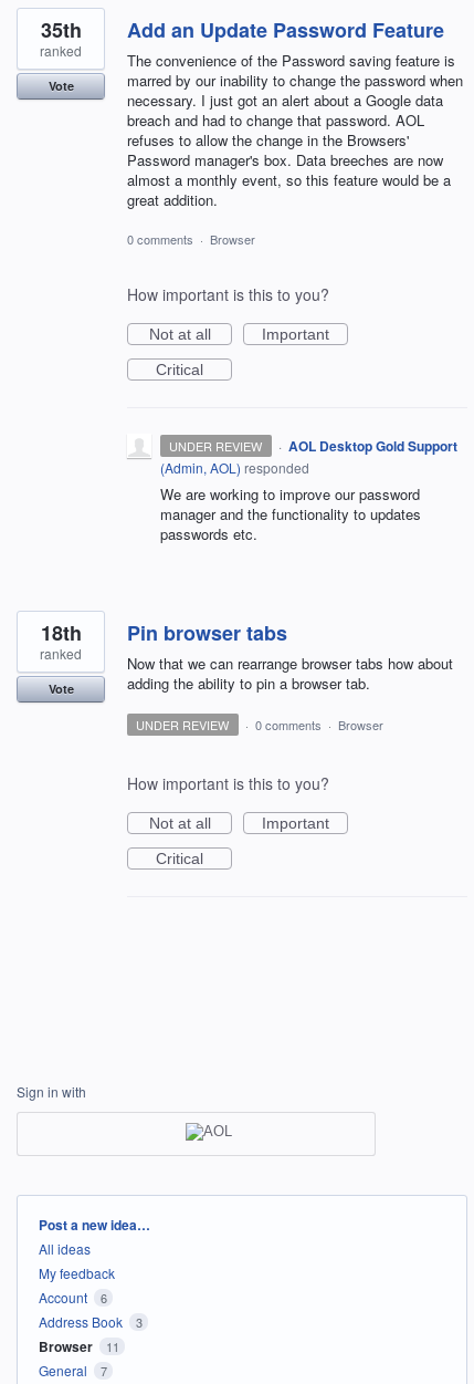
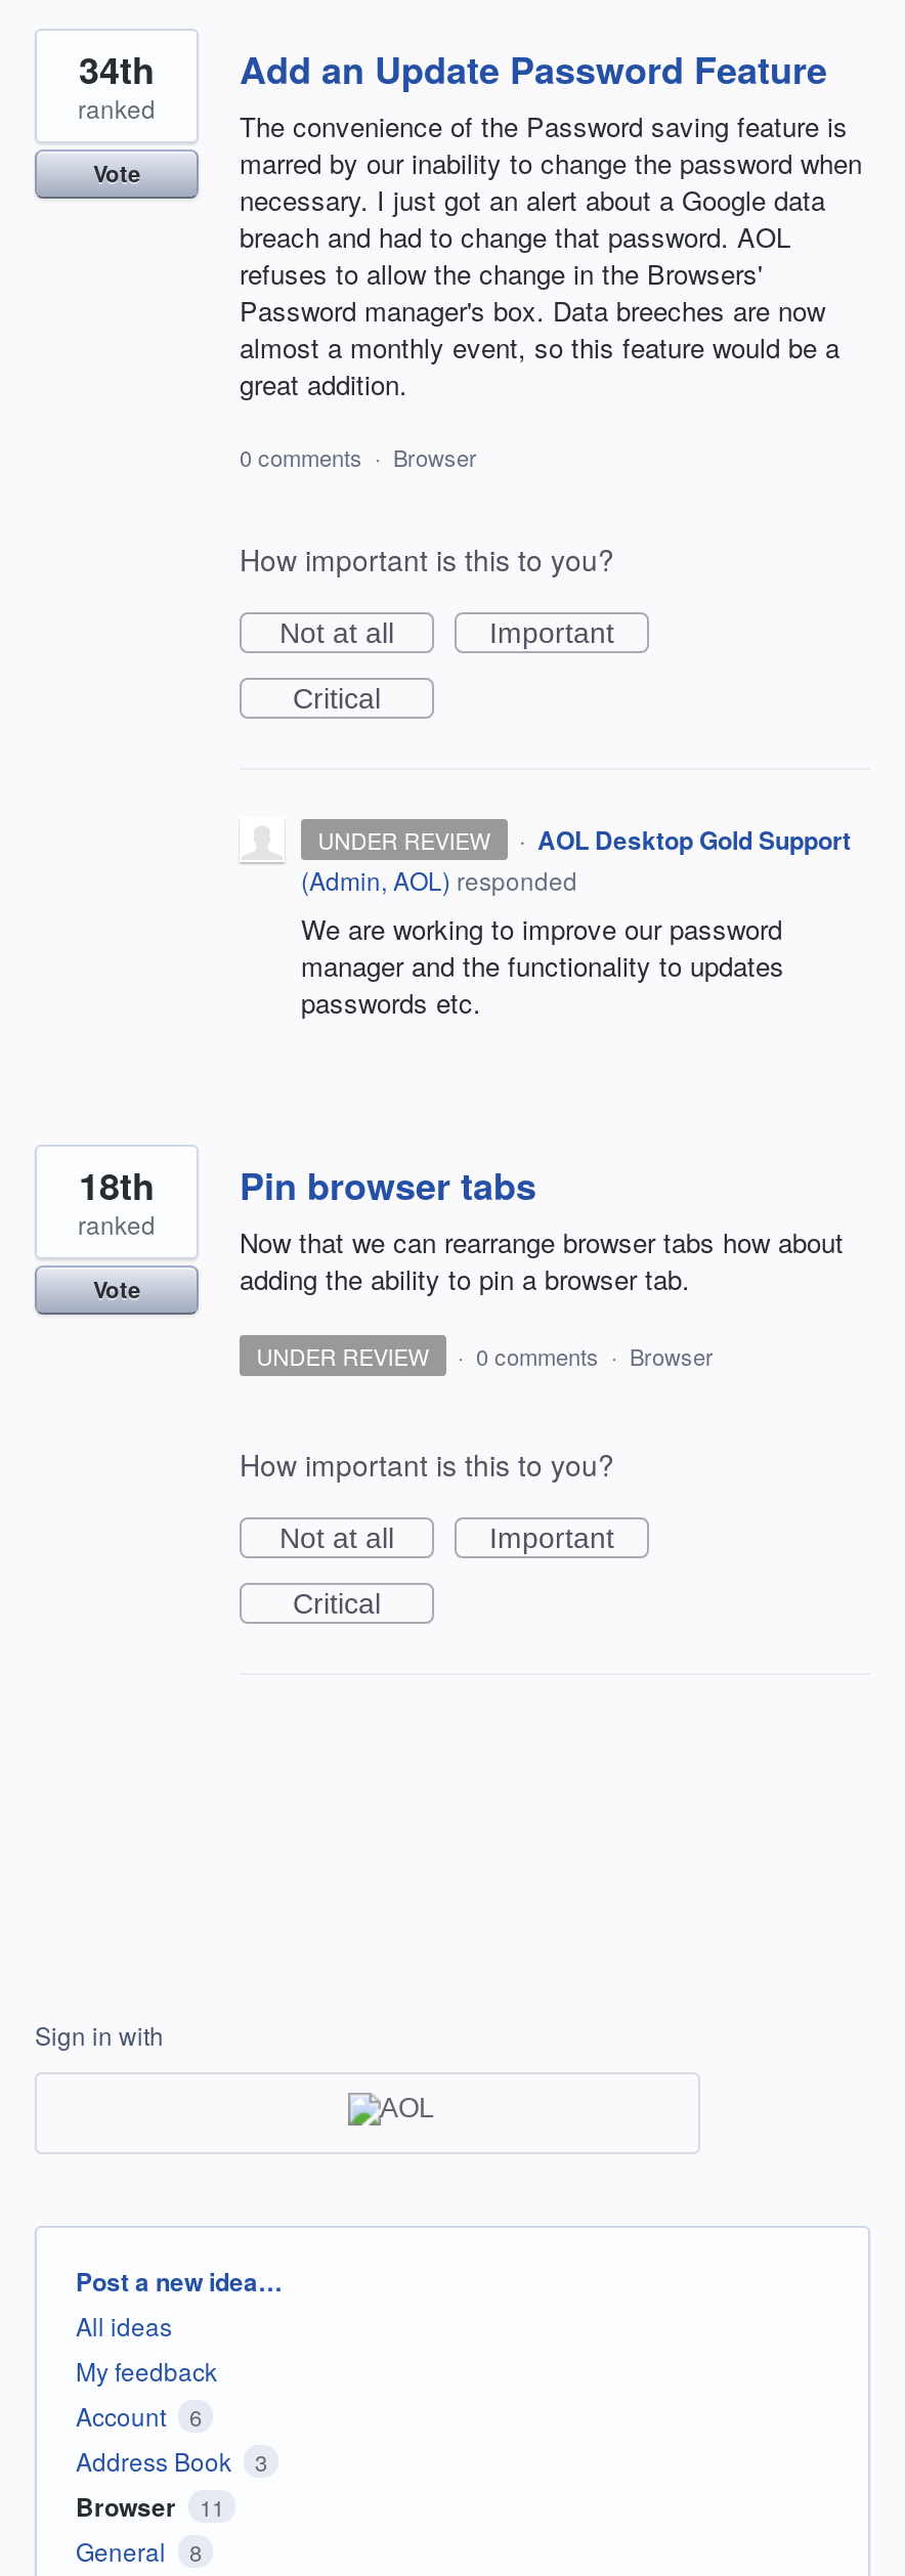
- 35th Add an Update Password Feature
+ 34th Add an Update Password Feature

- General 7
+ General 8
